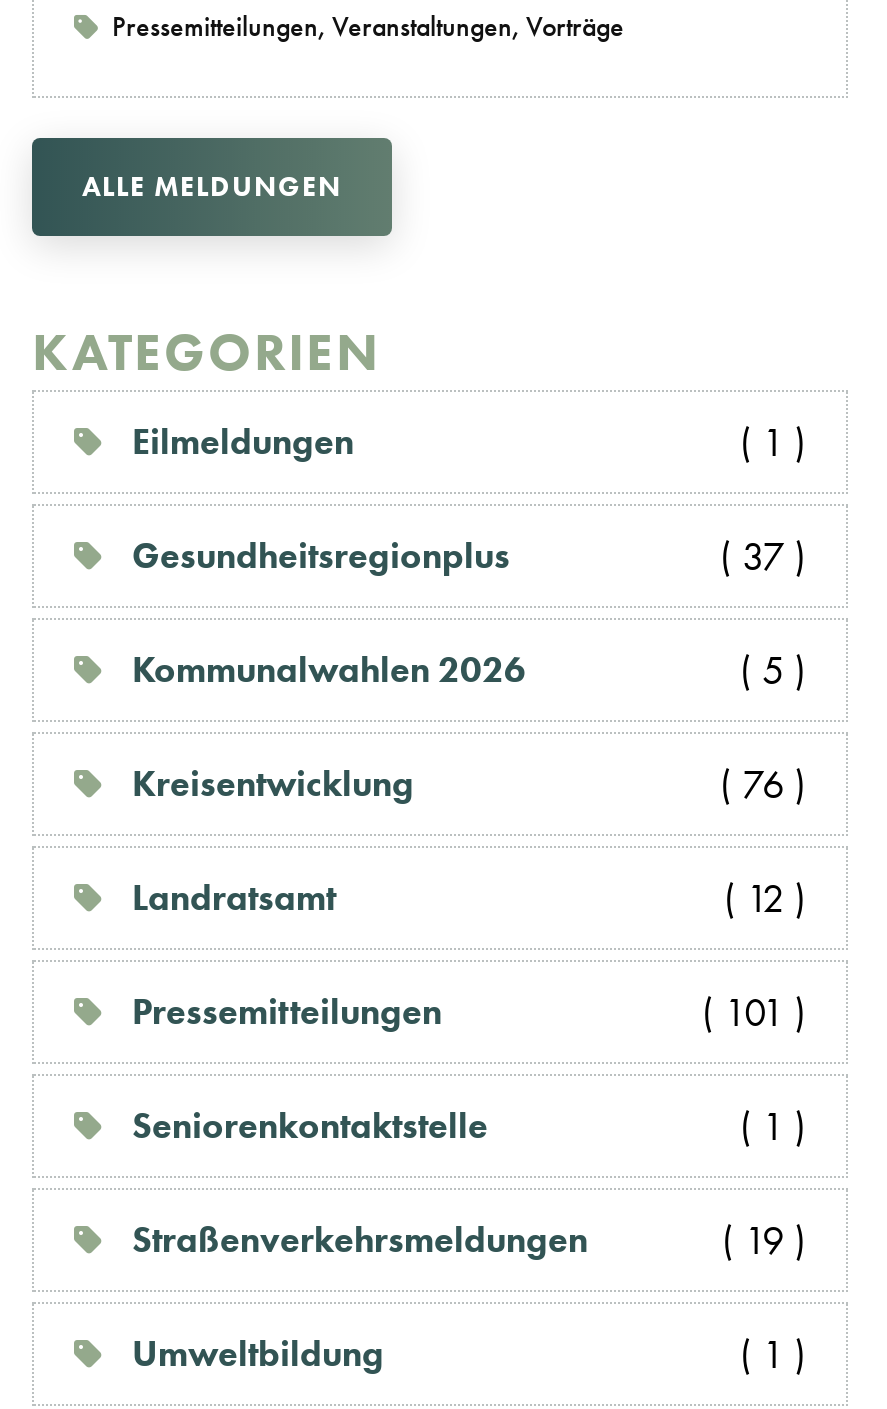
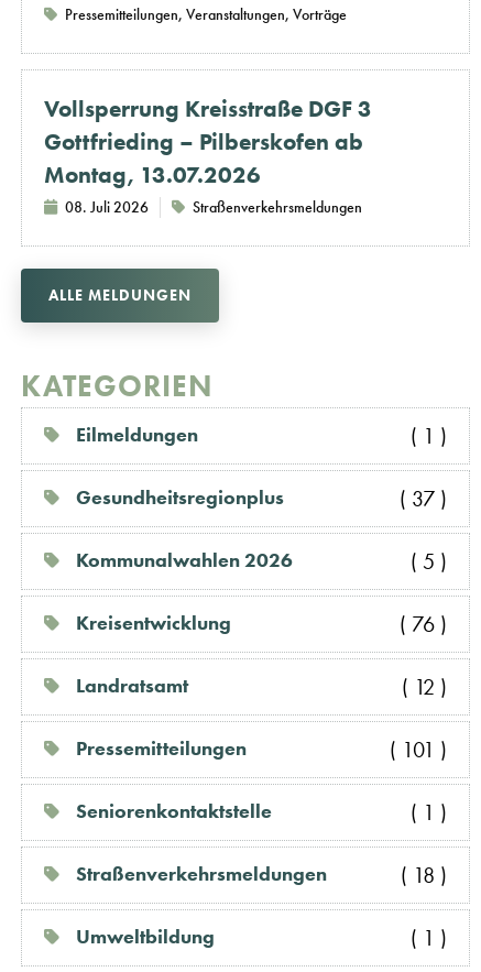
+ Vollsperrung Kreisstraße DGF 3
+ Gottfrieding – Pilberskofen ab
+ Montag, 13.07.2026
+ 08. Juli 2026
+ Straßenverkehrsmeldungen

- ( 19 )
+ ( 18 )
